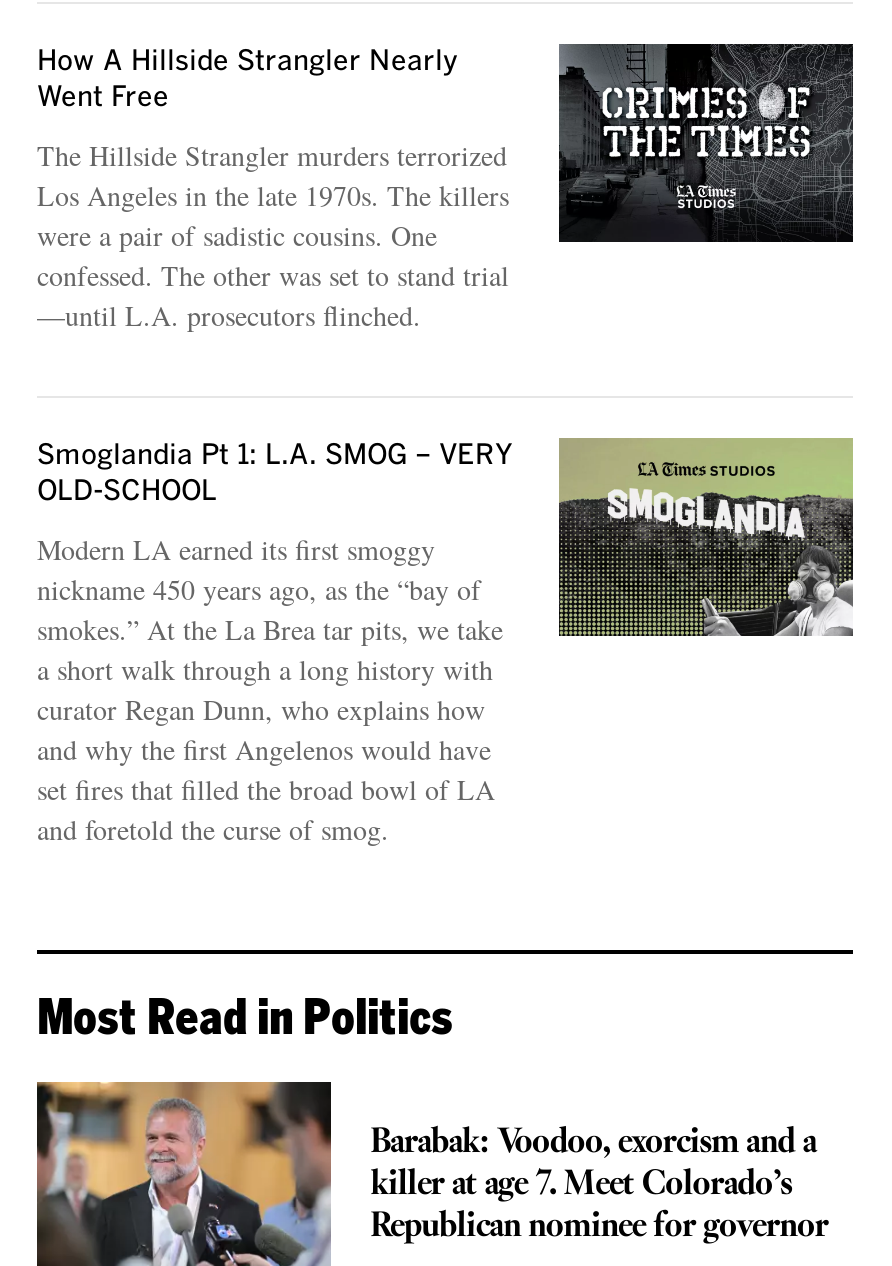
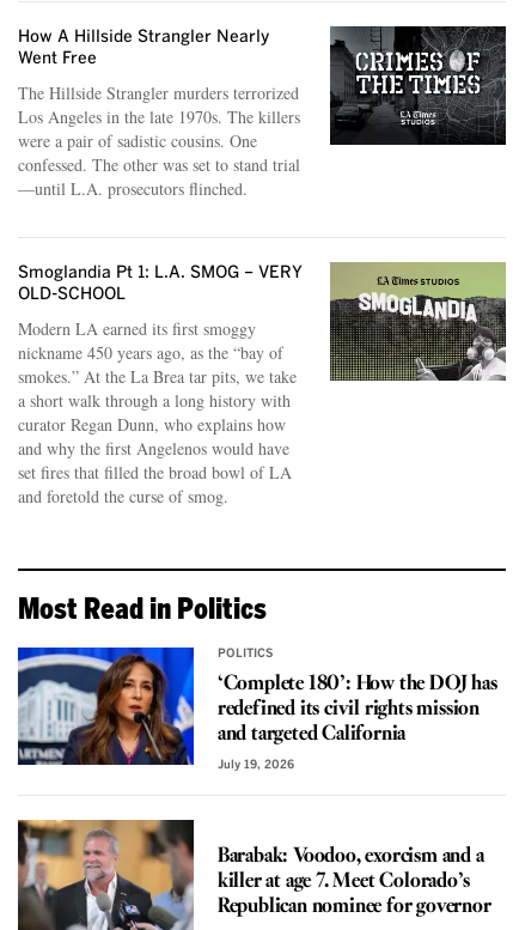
+ [image]
+ POLITICS
+ ‘Complete 180’: How the DOJ has
+ redefined its civil rights mission
+ and targeted California
+ July 19, 2026
